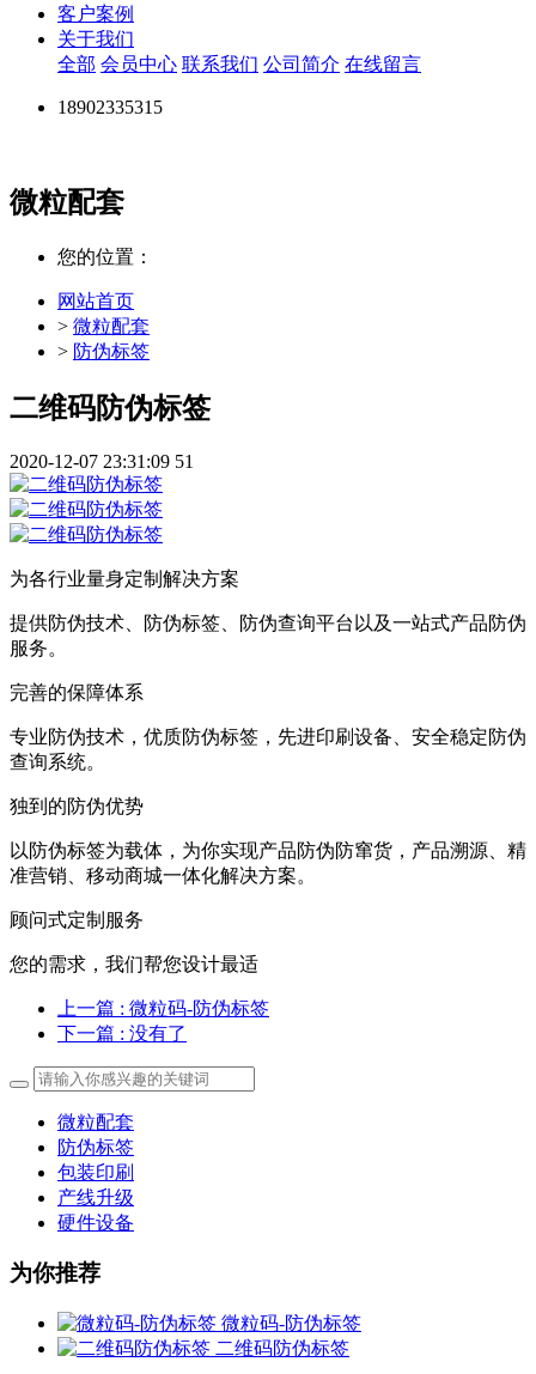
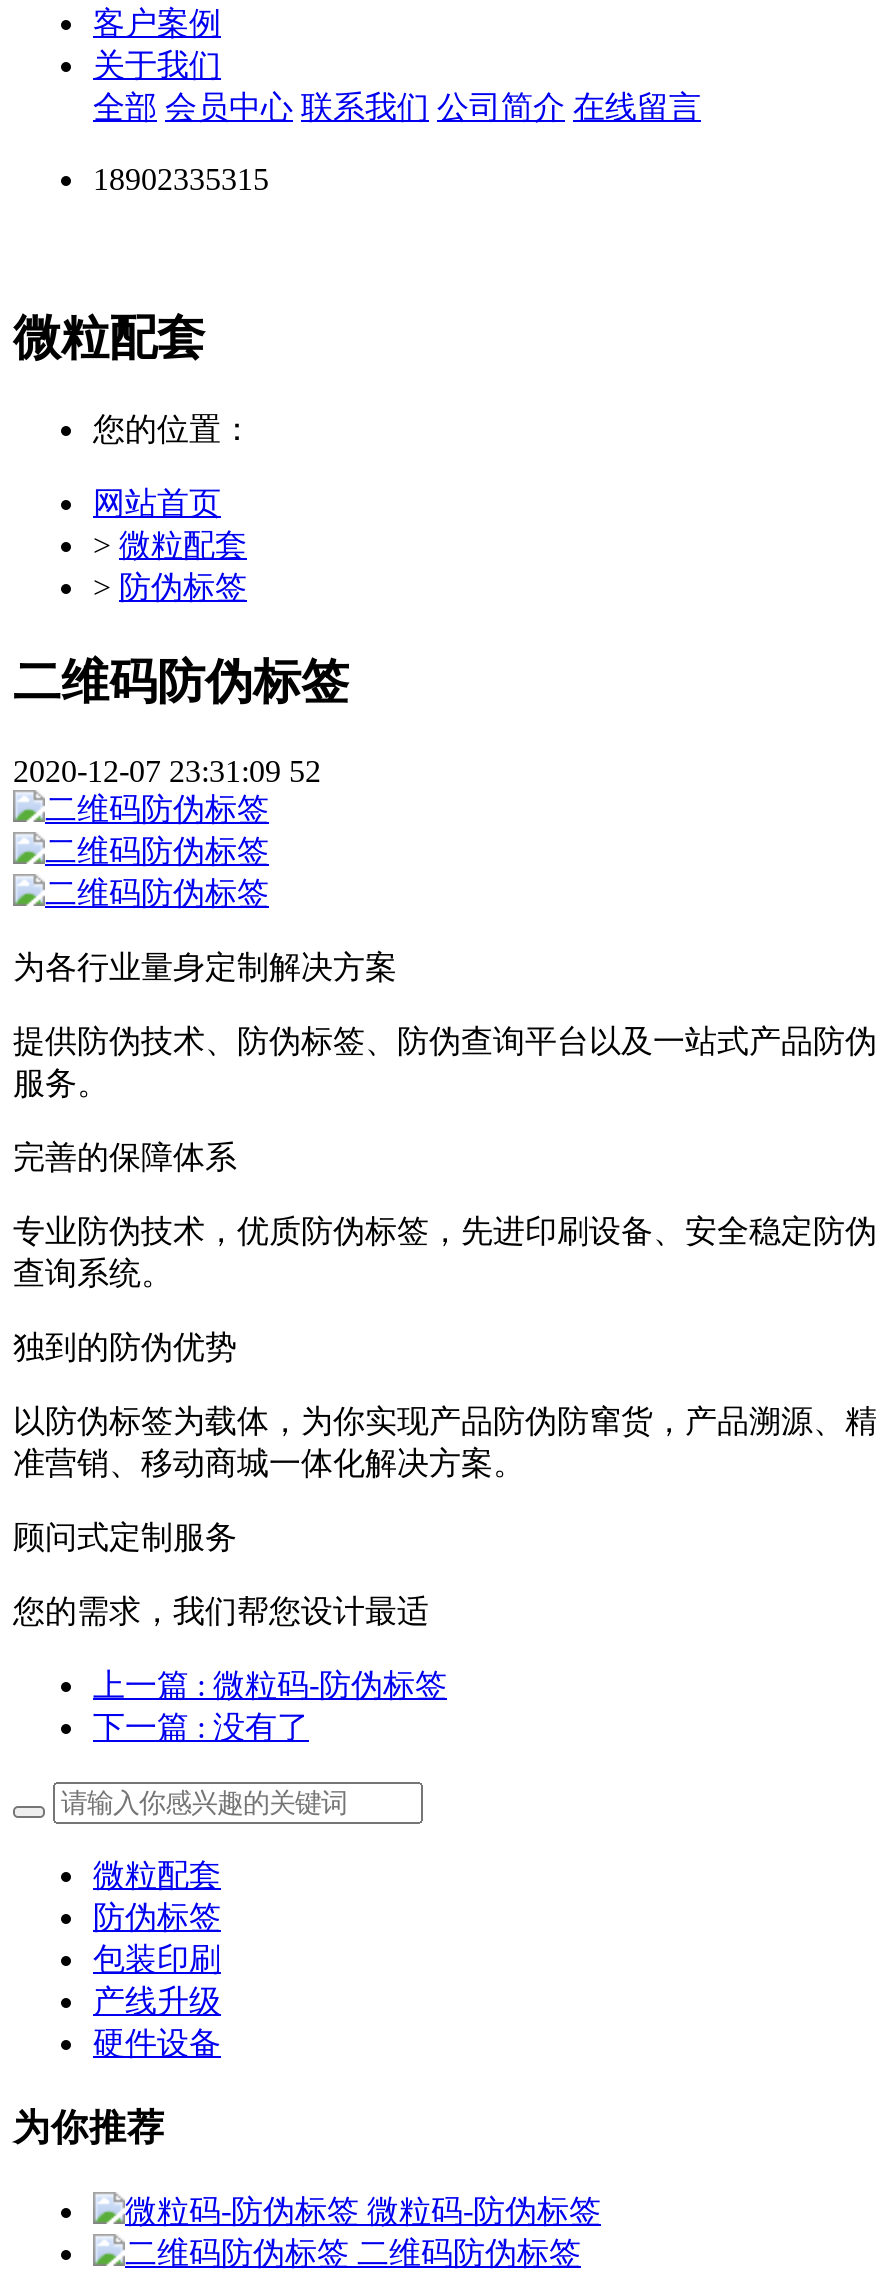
- 2020-12-07 23:31:09 51
+ 2020-12-07 23:31:09 52
